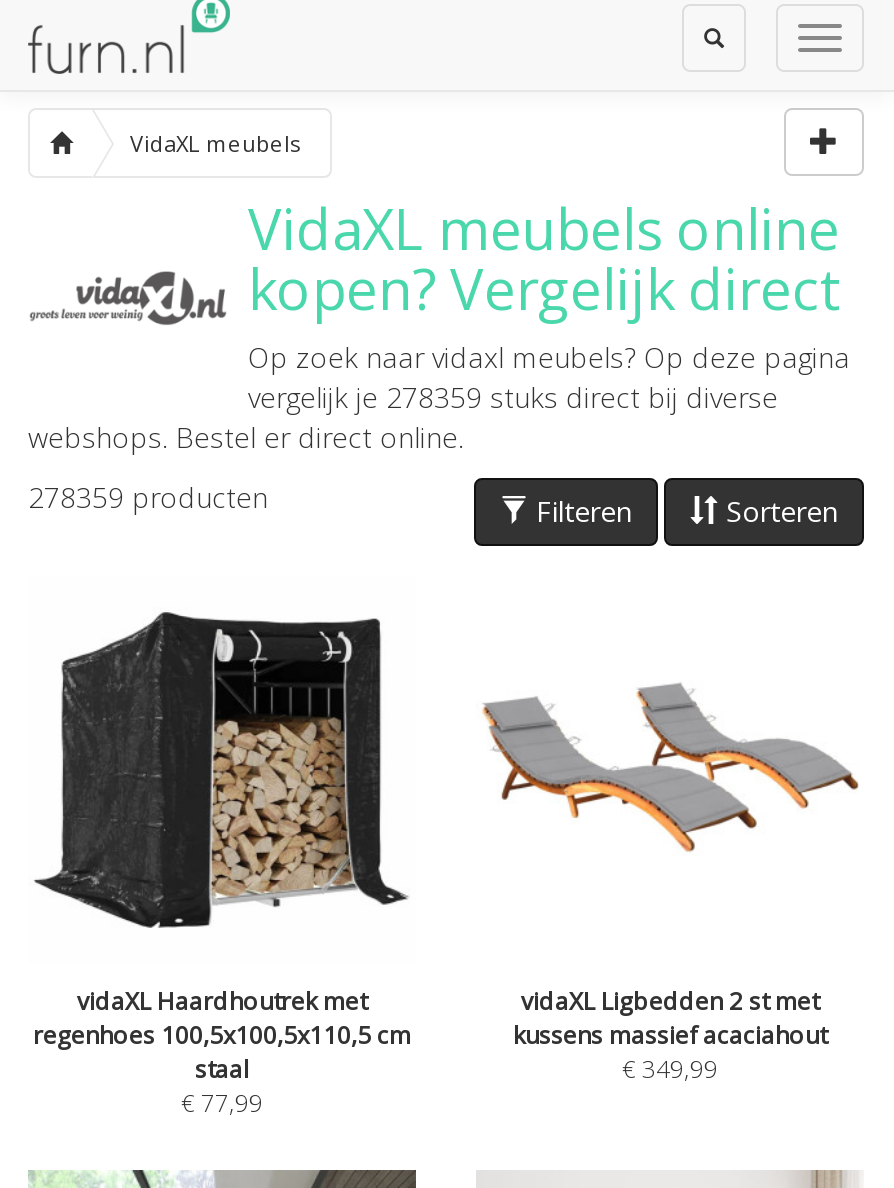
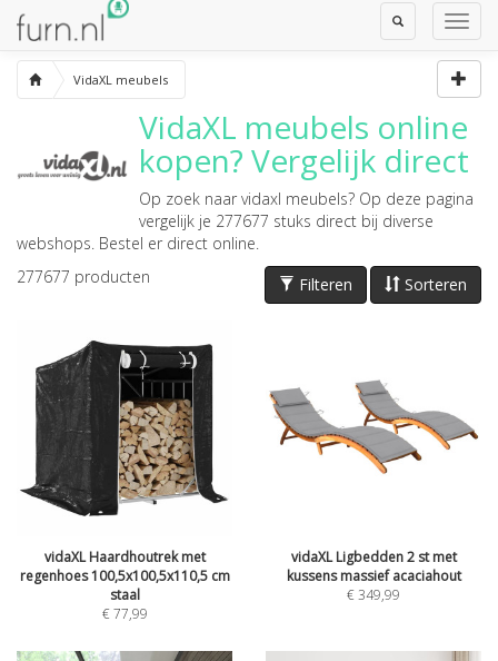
- vergelijk je 278359 stuks direct bij diverse
+ vergelijk je 277677 stuks direct bij diverse

- 278359 producten
+ 277677 producten
